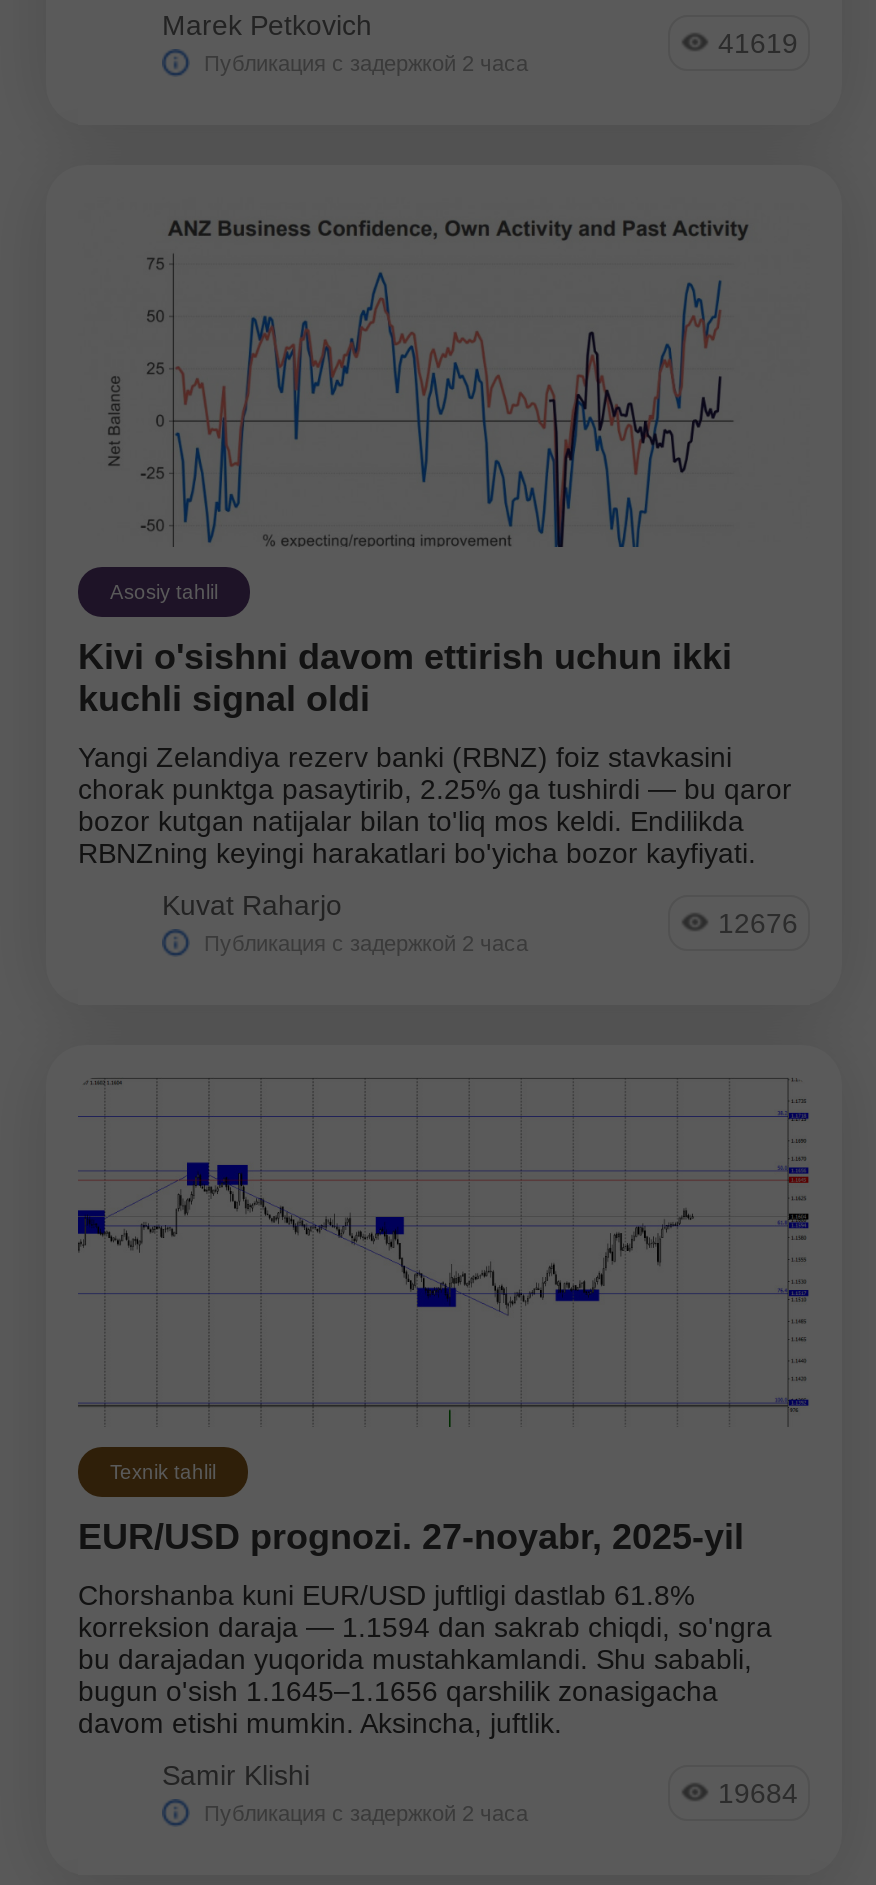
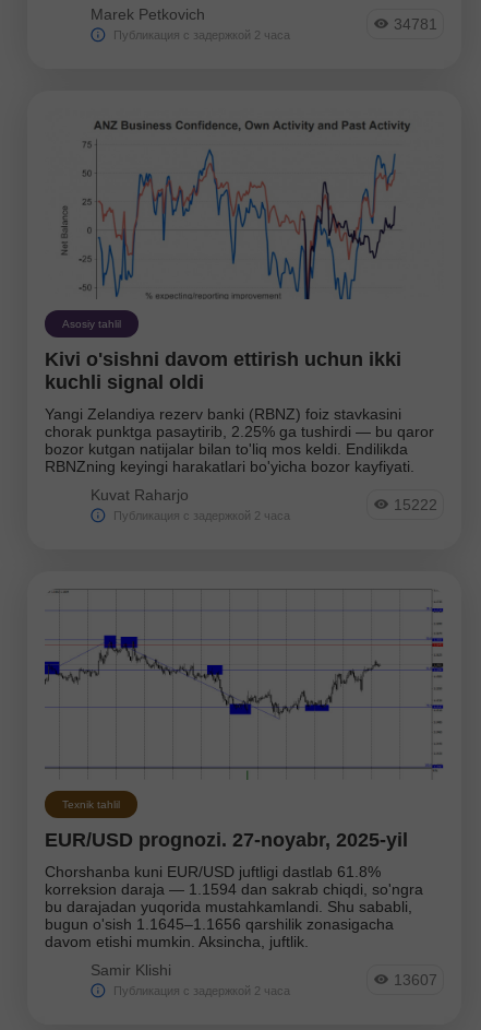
- 41619
+ 34781

- 12676
+ 15222

- 19684
+ 13607
